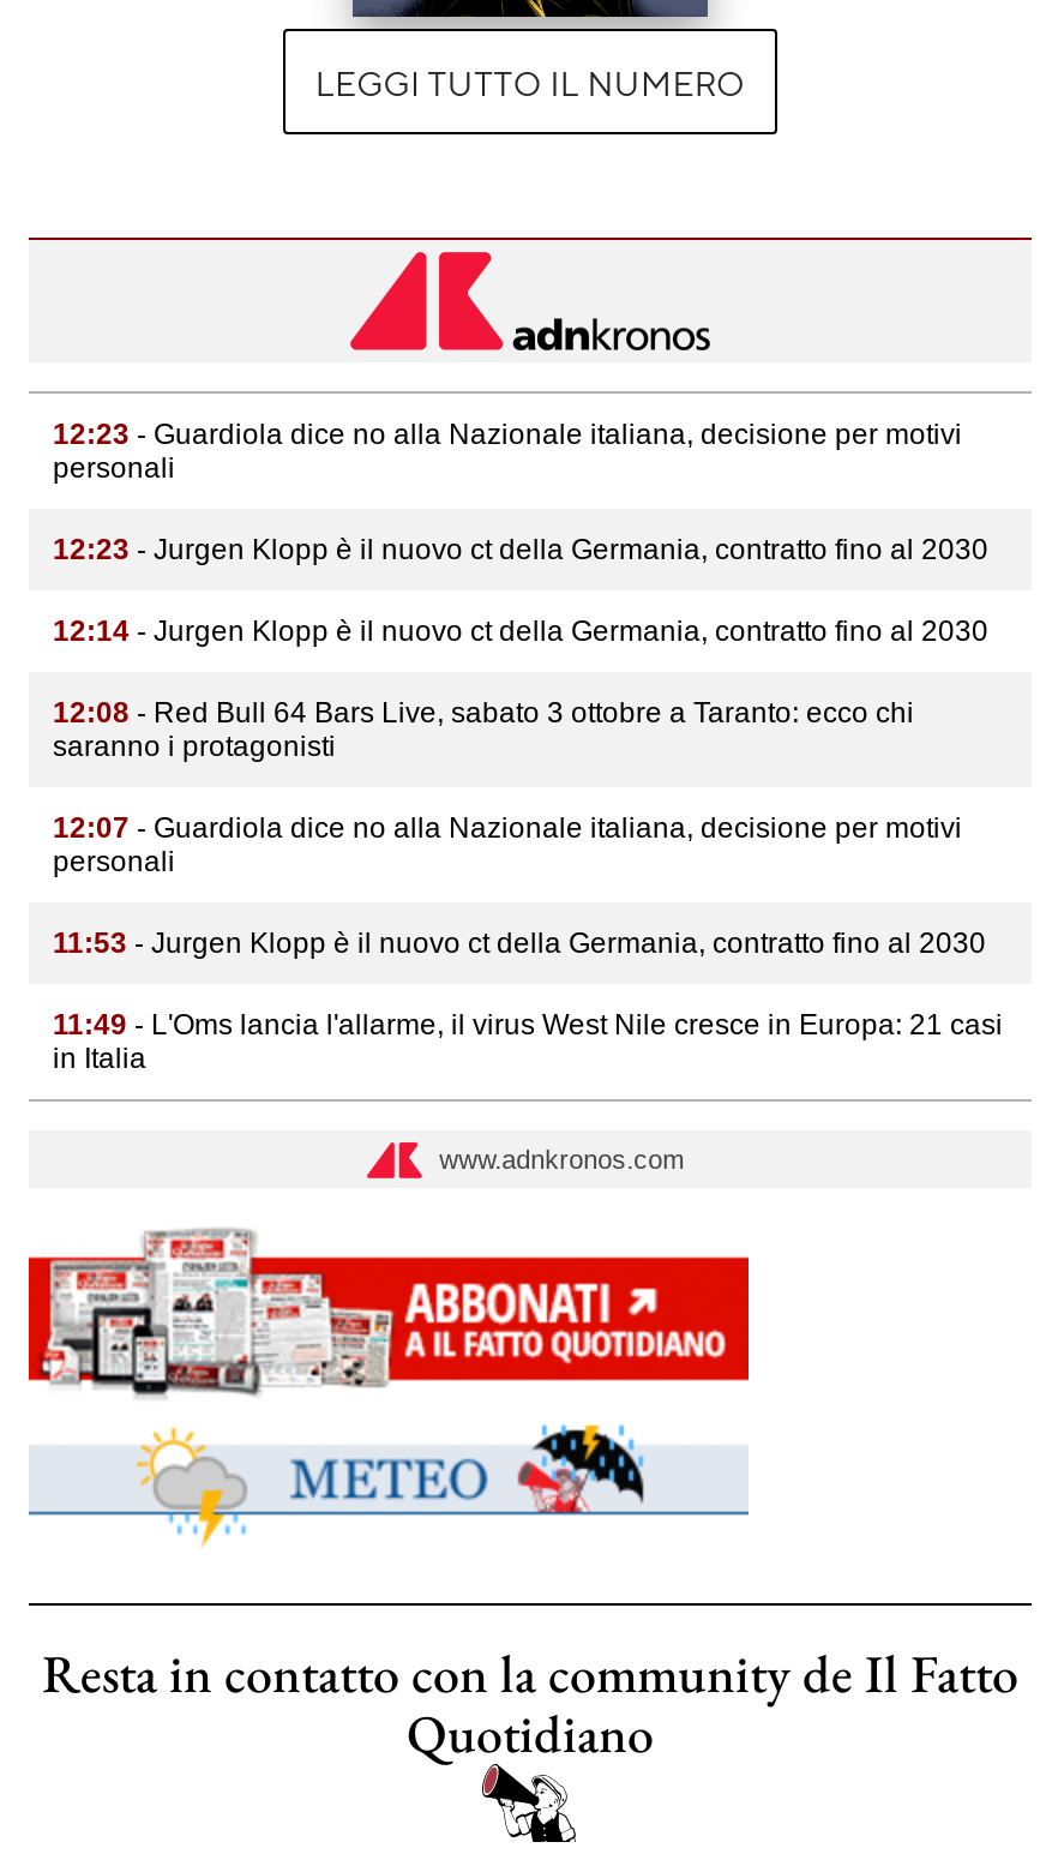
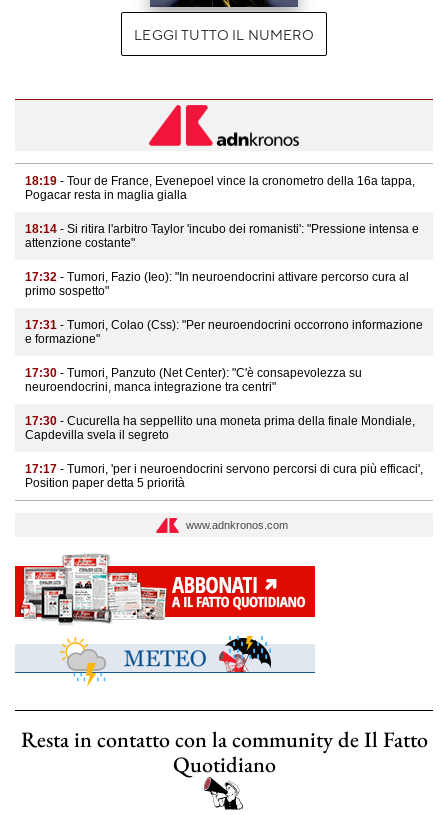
- 12:23 - Guardiola dice no alla Nazionale italiana, decisione per motivi
- personali
+ 18:19 - Tour de France, Evenepoel vince la cronometro della 16a tappa,
+ Pogacar resta in maglia gialla

- 12:23 - Jurgen Klopp è il nuovo ct della Germania, contratto fino al 2030
+ 18:14 - Si ritira l'arbitro Taylor 'incubo dei romanisti': "Pressione intensa e
+ attenzione costante"

- 12:14 - Jurgen Klopp è il nuovo ct della Germania, contratto fino al 2030
+ 17:32 - Tumori, Fazio (Ieo): "In neuroendocrini attivare percorso cura al
+ primo sospetto"

- 12:08 - Red Bull 64 Bars Live, sabato 3 ottobre a Taranto: ecco chi
- saranno i protagonisti
+ 17:31 - Tumori, Colao (Css): "Per neuroendocrini occorrono informazione
+ e formazione"

- 12:07 - Guardiola dice no alla Nazionale italiana, decisione per motivi
- personali
+ 17:30 - Tumori, Panzuto (Net Center): "C'è consapevolezza su
+ neuroendocrini, manca integrazione tra centri"

- 11:53 - Jurgen Klopp è il nuovo ct della Germania, contratto fino al 2030
+ 17:30 - Cucurella ha seppellito una moneta prima della finale Mondiale,
+ Capdevilla svela il segreto

- 11:49 - L'Oms lancia l'allarme, il virus West Nile cresce in Europa: 21 casi
- in Italia
+ 17:17 - Tumori, 'per i neuroendocrini servono percorsi di cura più efficaci',
+ Position paper detta 5 priorità
